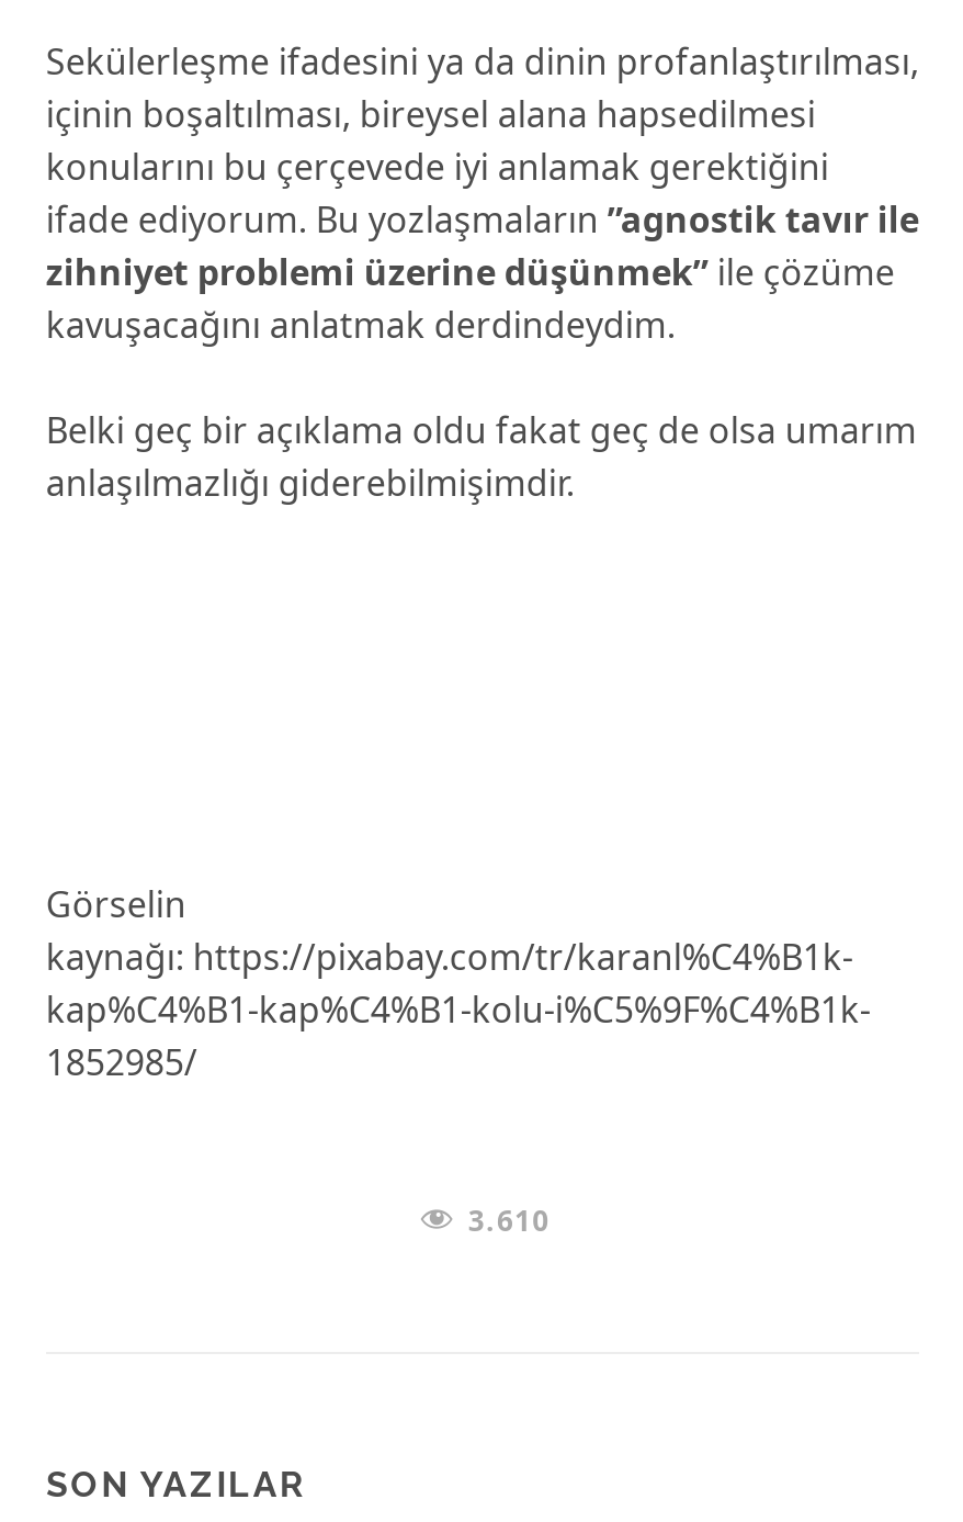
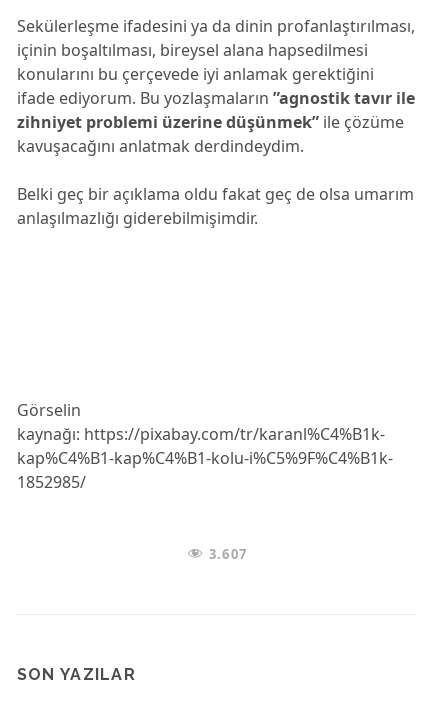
- 3.610
+ 3.607
